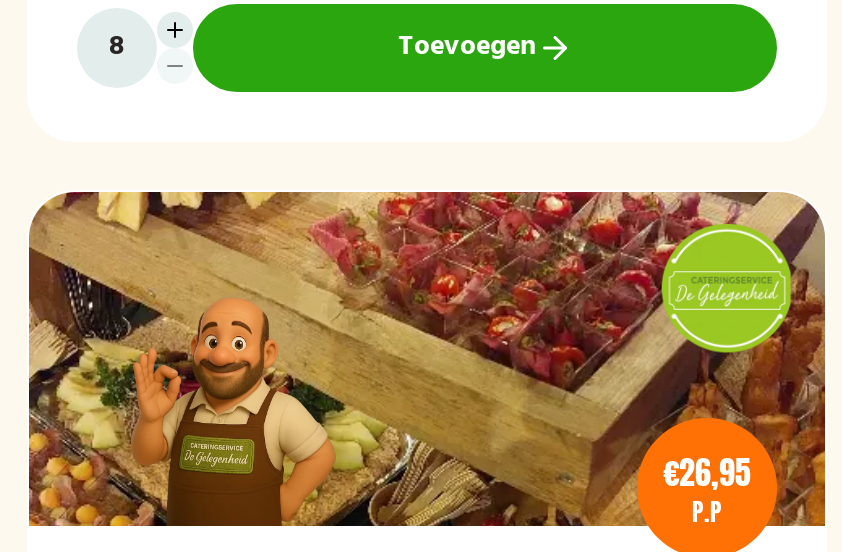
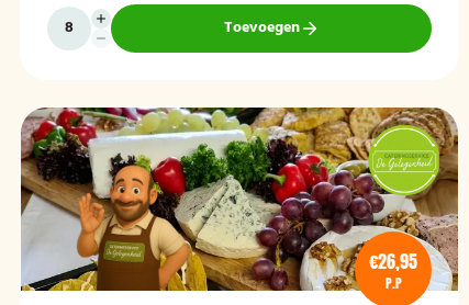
- [image]
+ [image]
